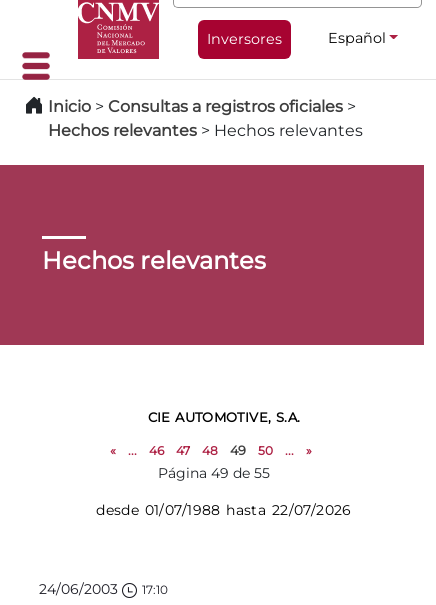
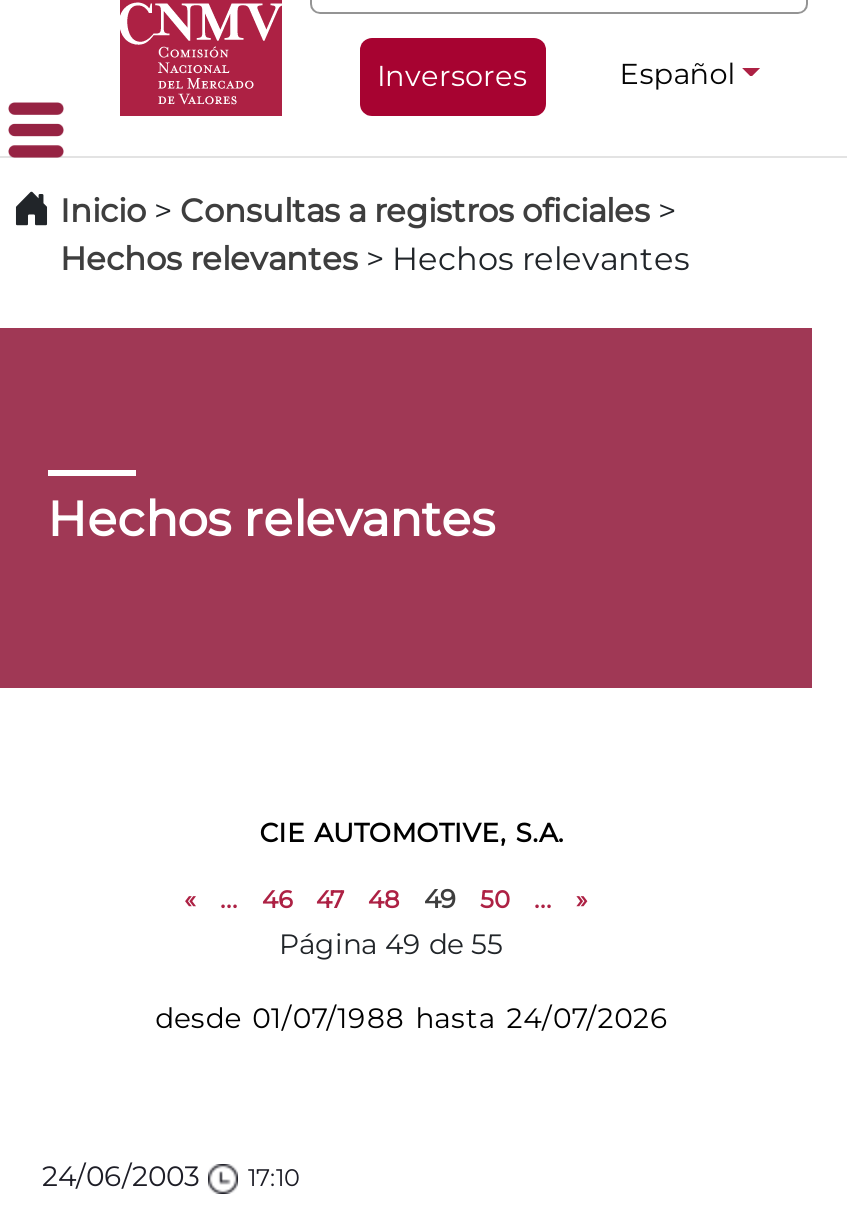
- desde 01/07/1988 hasta 22/07/2026
+ desde 01/07/1988 hasta 24/07/2026
